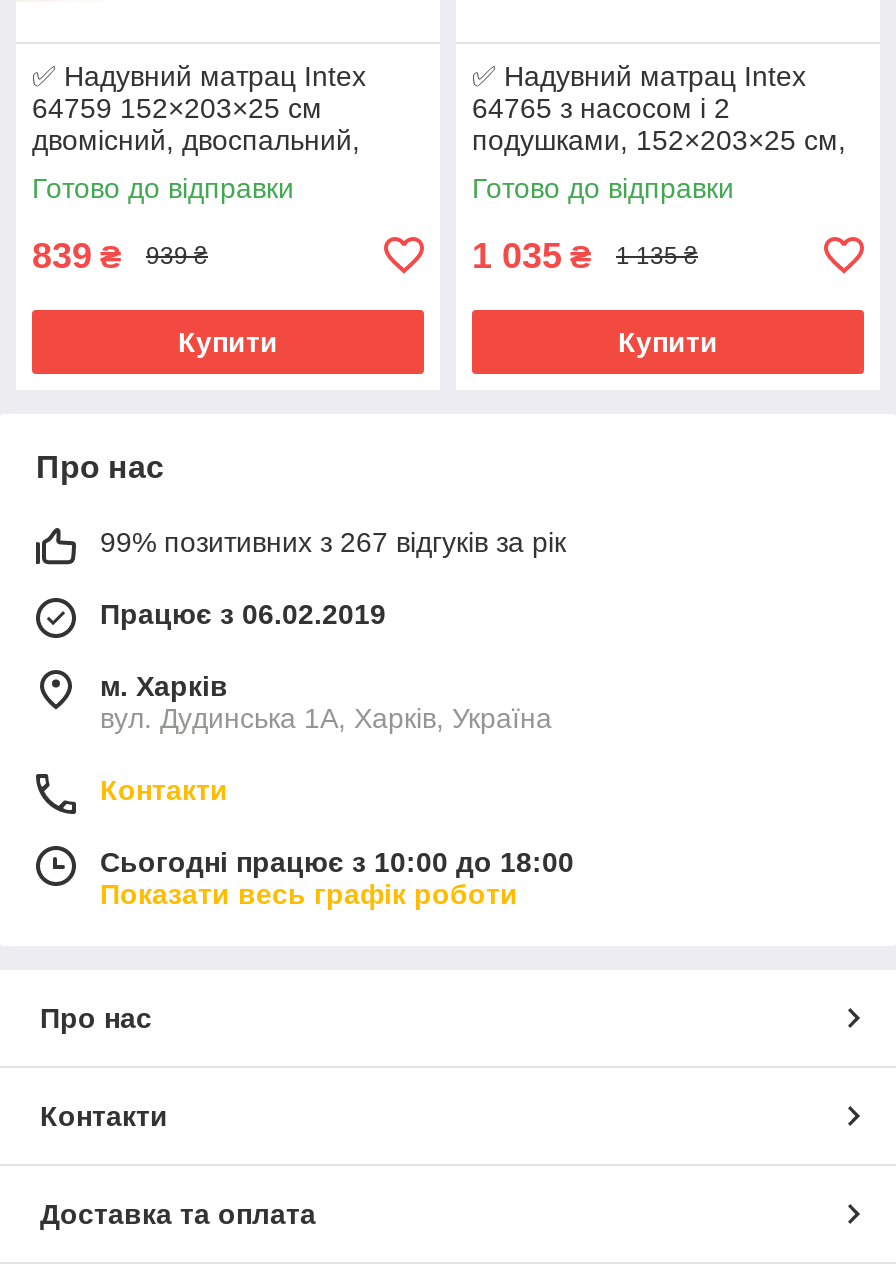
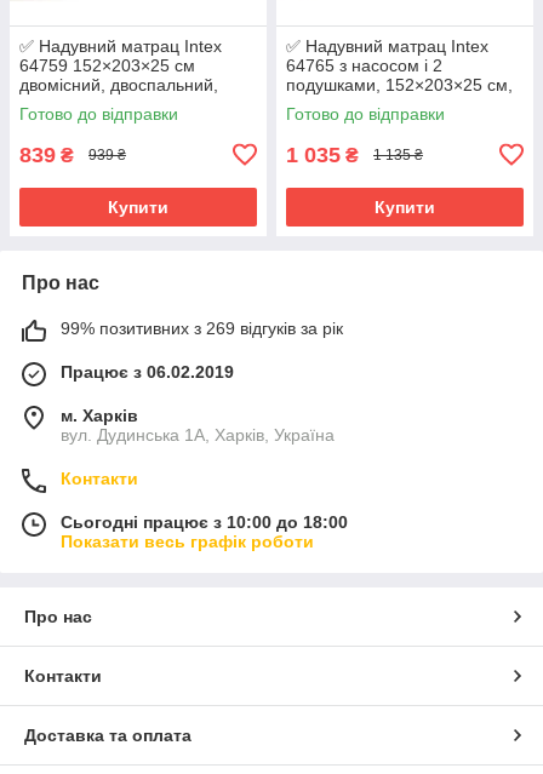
- 99% позитивних з 267 відгуків за рік
+ 99% позитивних з 269 відгуків за рік
